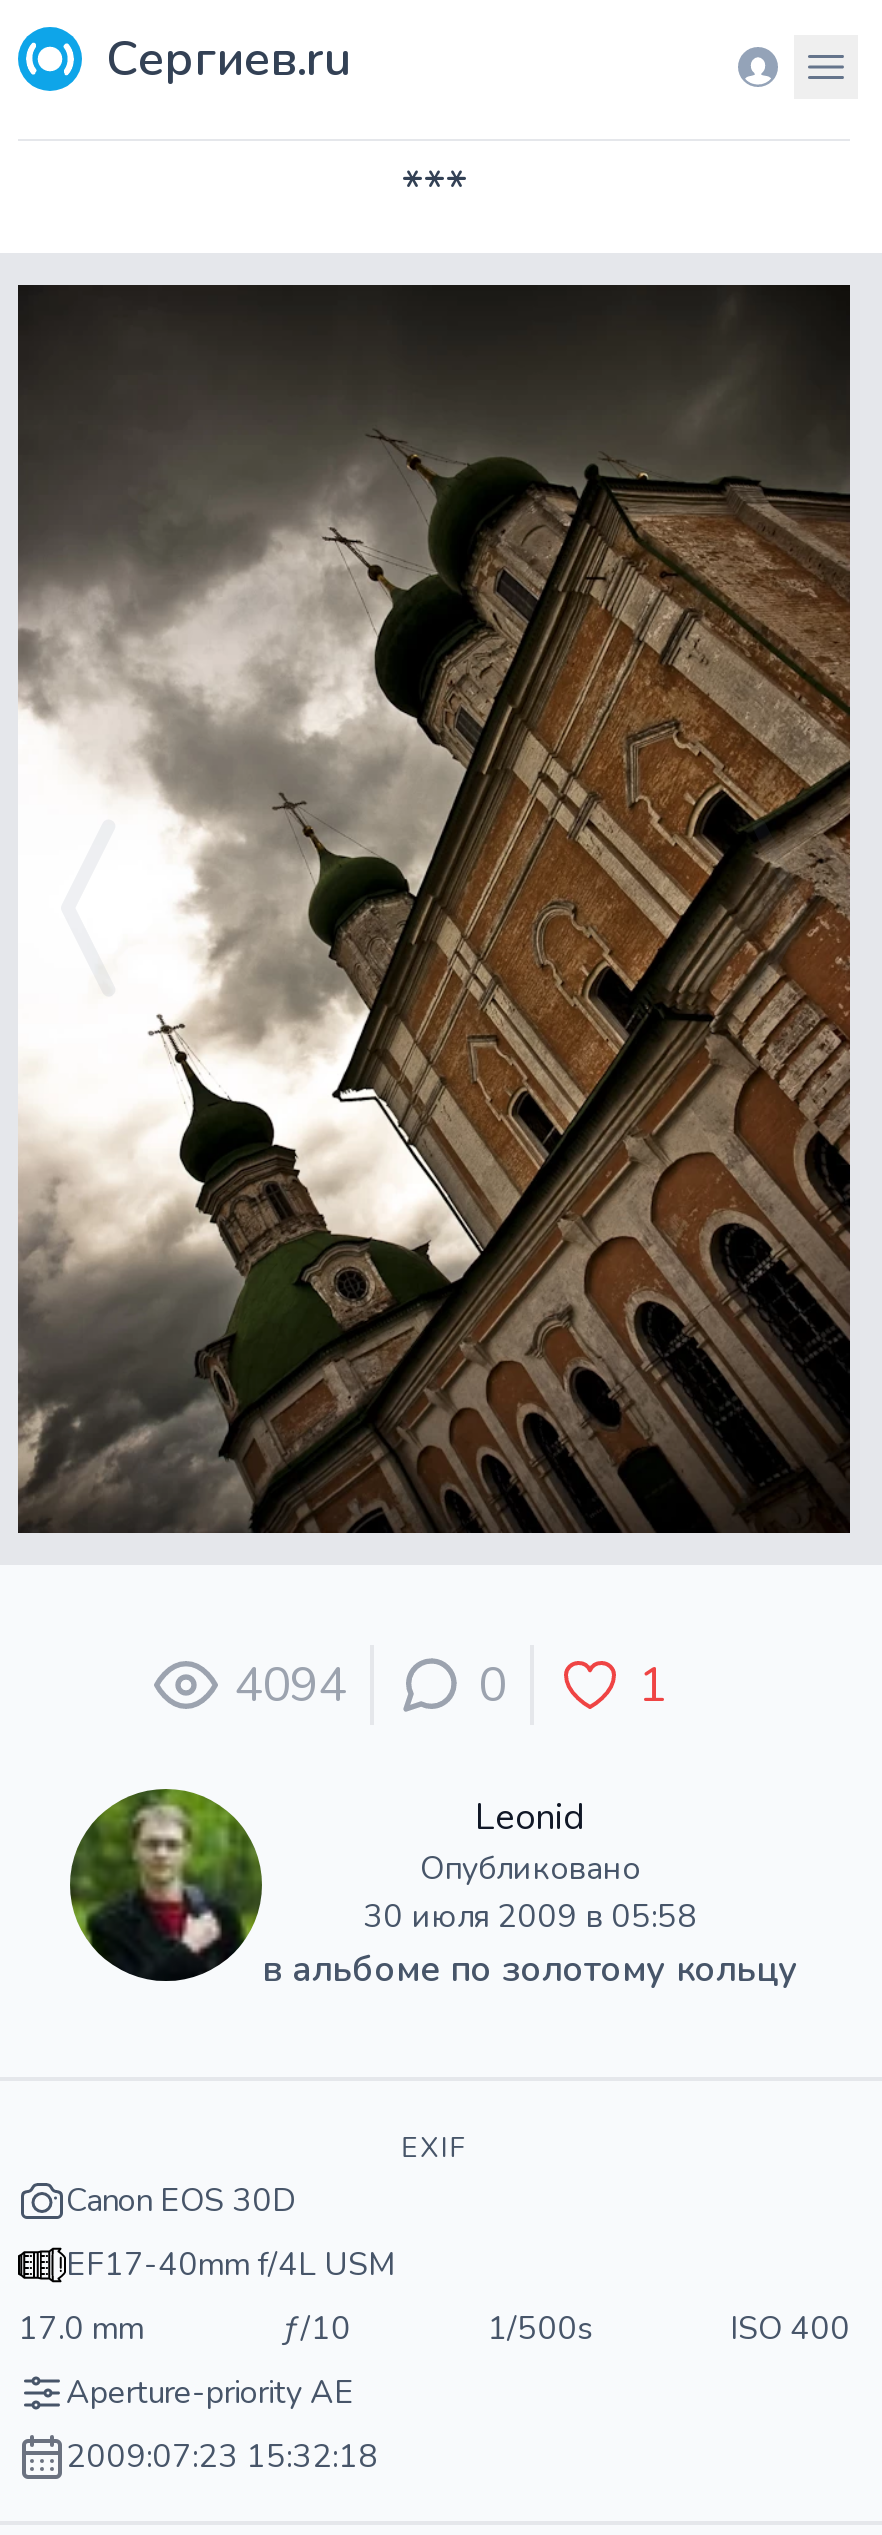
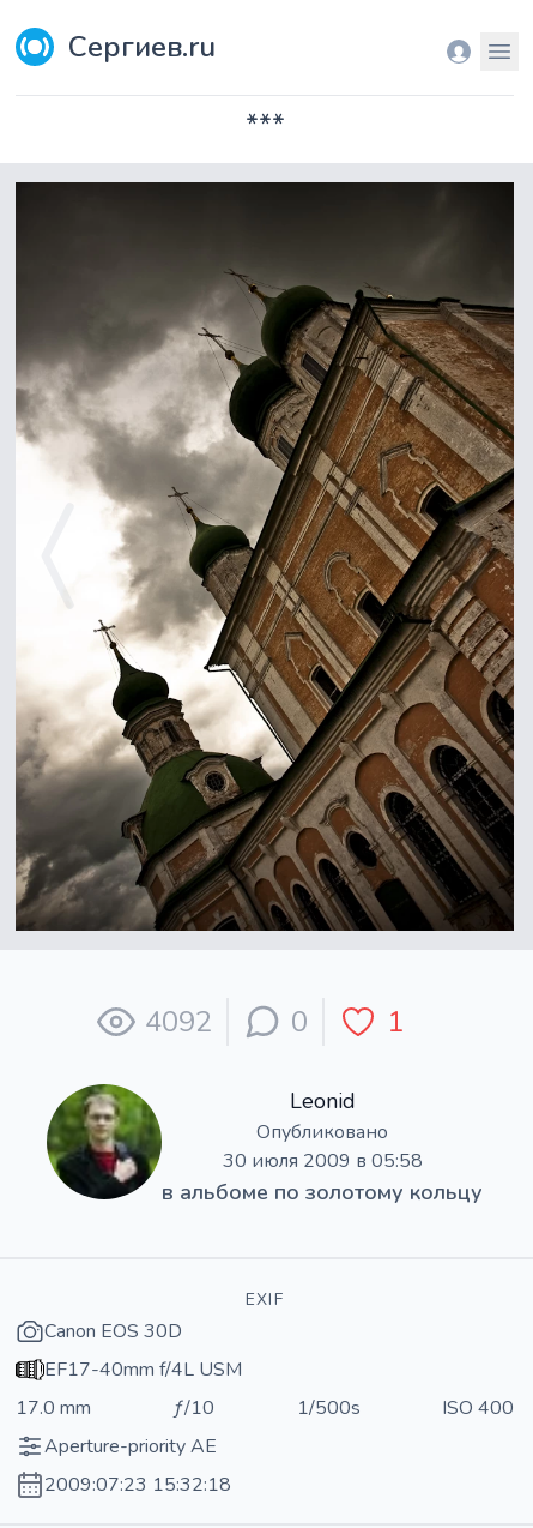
- 4094
+ 4092
